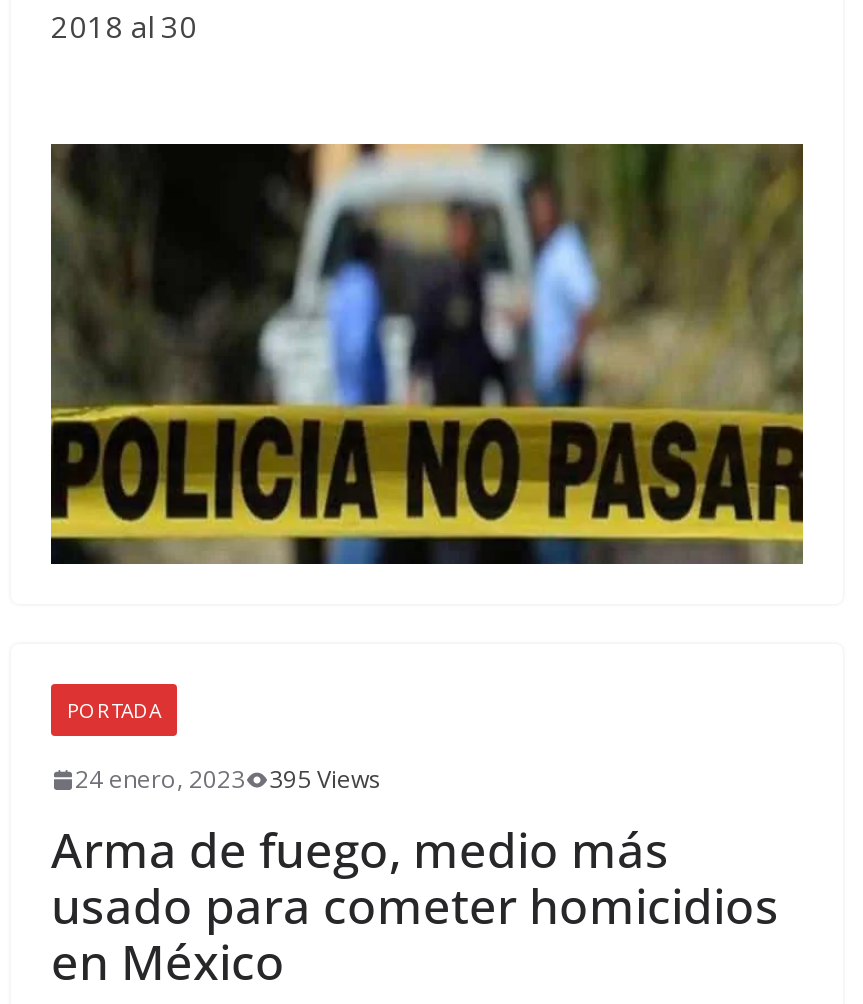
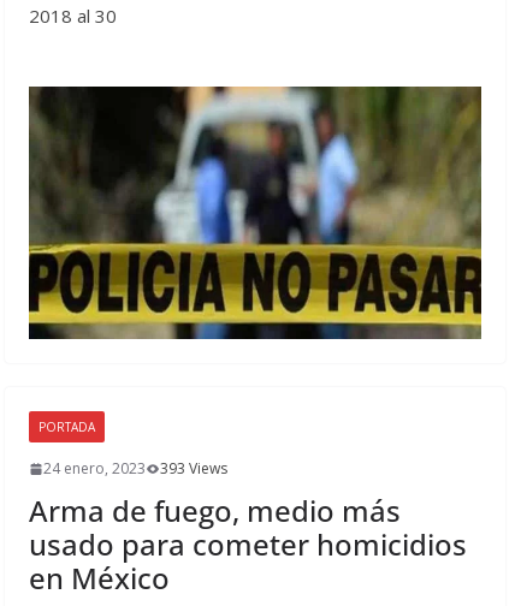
- 24 enero, 2023 395 Views
+ 24 enero, 2023 393 Views
